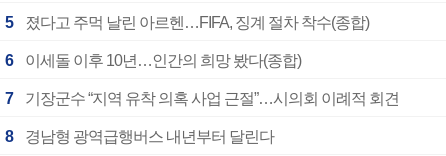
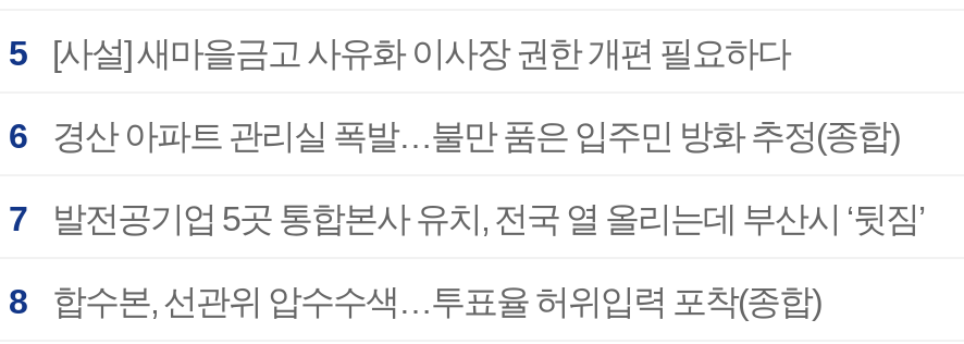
- 졌다고 주먹 날린 아르헨…FIFA, 징계 절차 착수(종합)
+ [사설] 새마을금고 사유화 이사장 권한 개편 필요하다

- 이세돌 이후 10년…인간의 희망 봤다(종합)
+ 경산 아파트 관리실 폭발…불만 품은 입주민 방화 추정(종합)

- 기장군수 “지역 유착 의혹 사업 근절”…시의회 이례적 회견
+ 발전공기업 5곳 통합본사 유치, 전국 열 올리는데 부산시 ‘뒷짐’

- 경남형 광역급행버스 내년부터 달린다
+ 합수본, 선관위 압수수색…투표율 허위입력 포착(종합)
